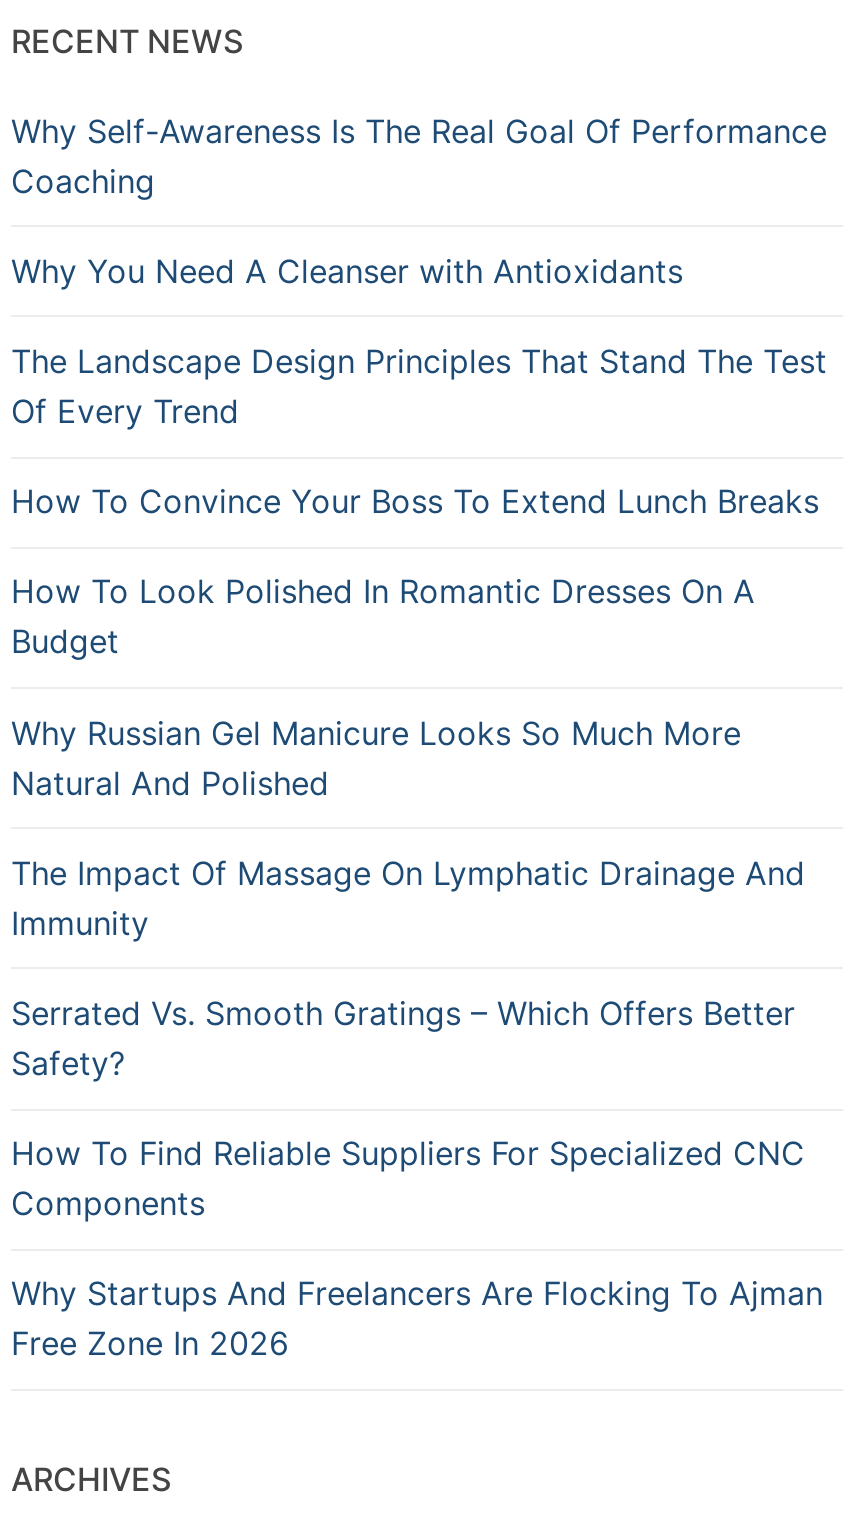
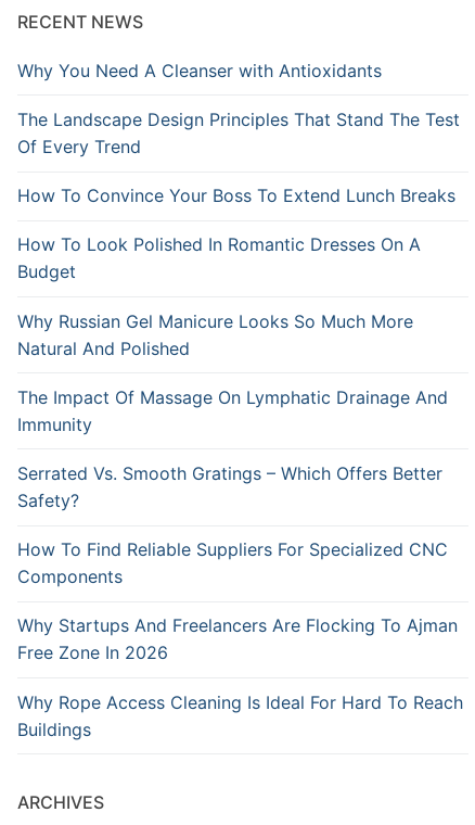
- Why Self-Awareness Is The Real Goal Of Performance
- Coaching

moved up: Why You Need A Cleanser with Antioxidants | The Landscape Design Principles That Stand The Test | Of Every Trend | ... | Why Startups And Freelancers Are Flocking To Ajman | Free Zone In 2026

+ Why Rope Access Cleaning Is Ideal For Hard To Reach
+ Buildings
